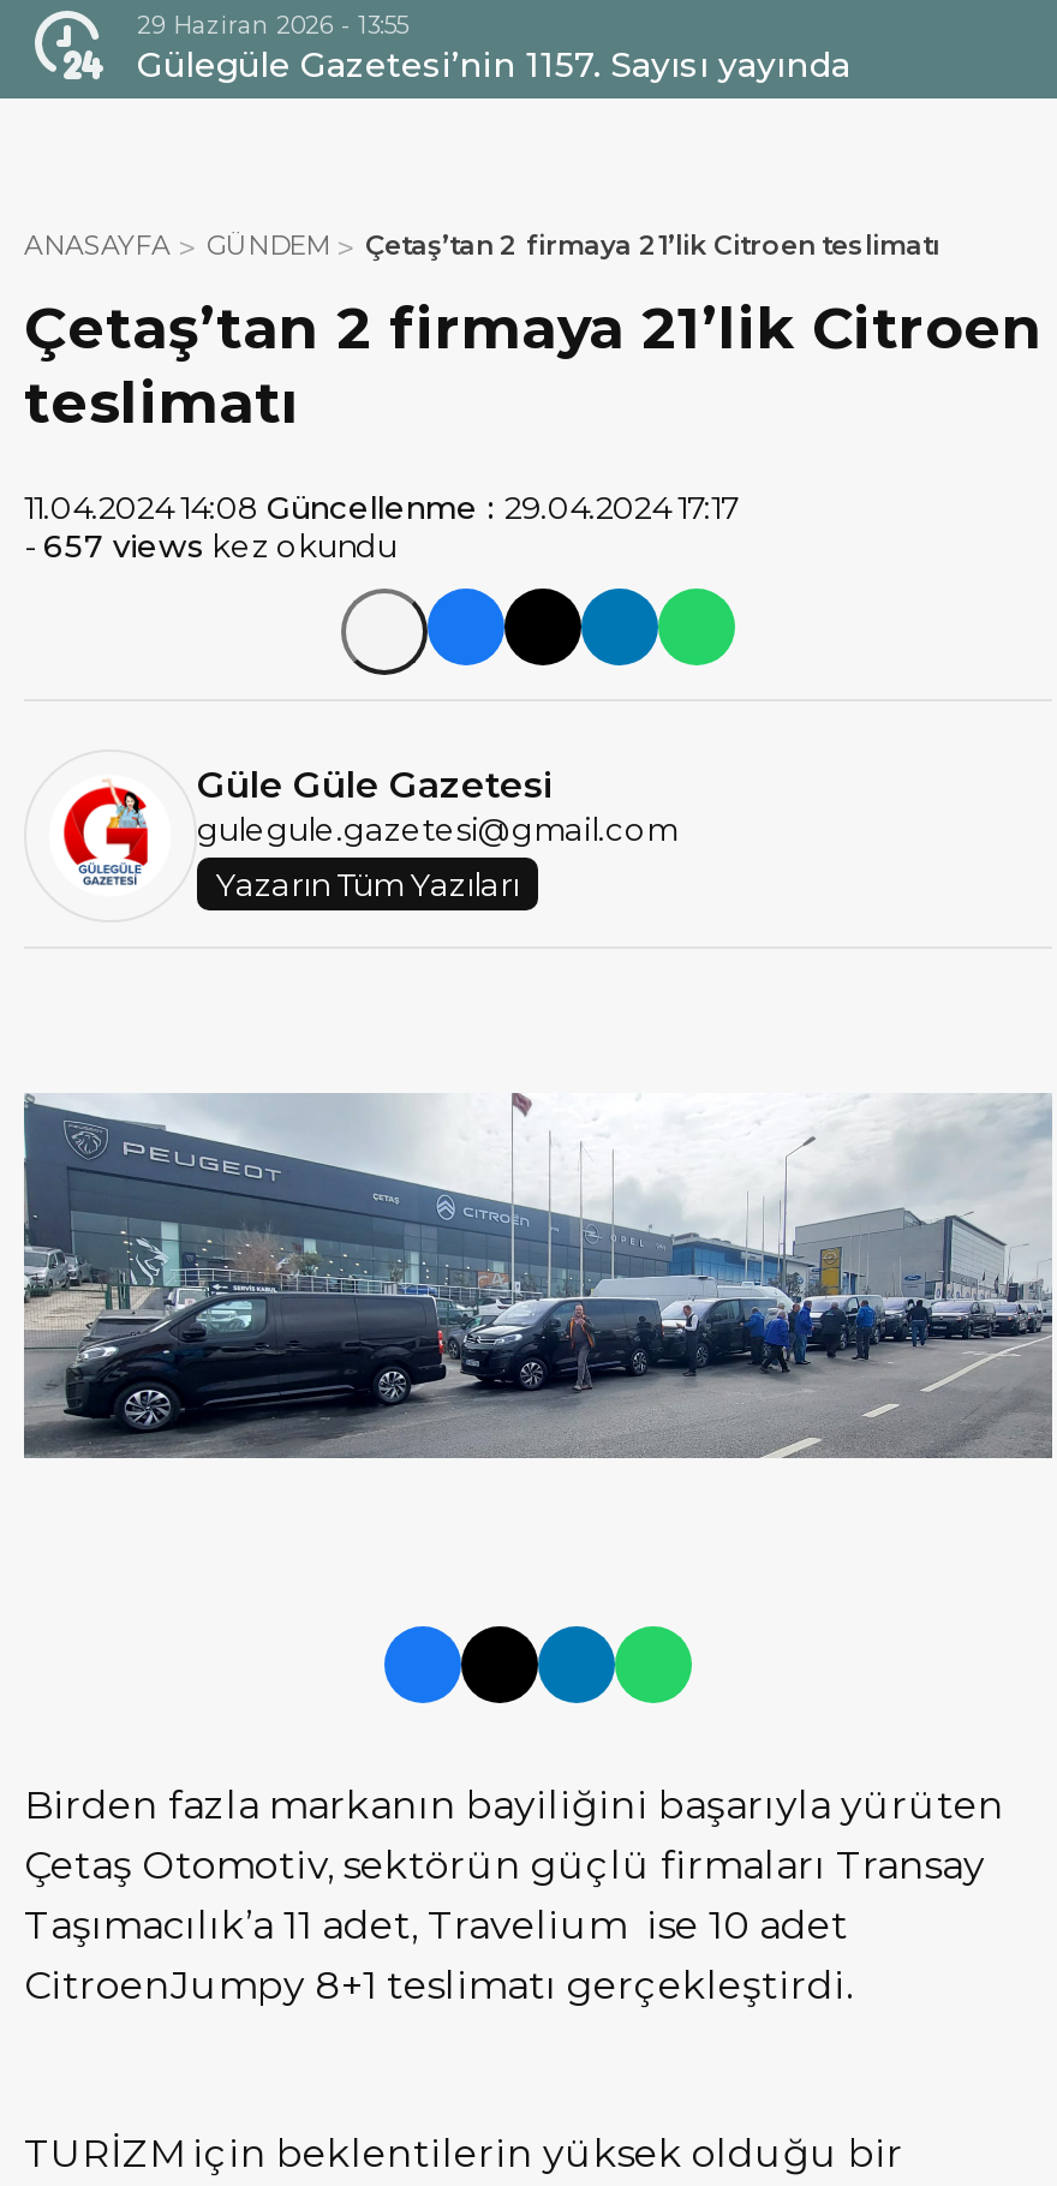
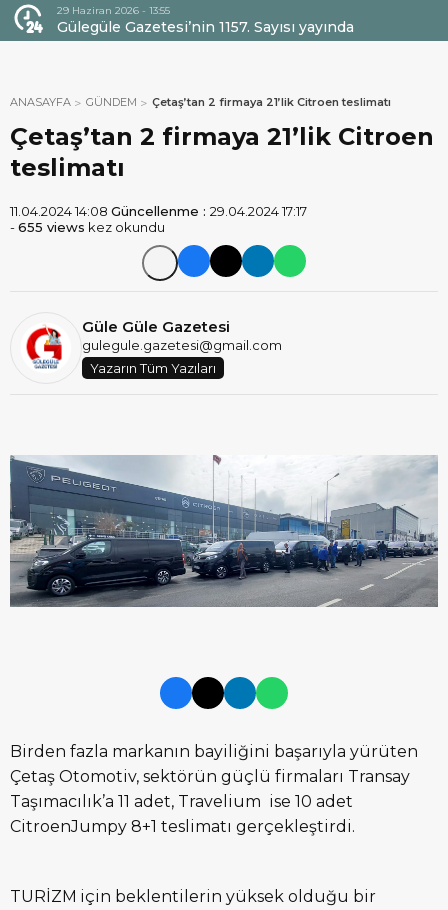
- - 657 views kez okundu
+ - 655 views kez okundu
